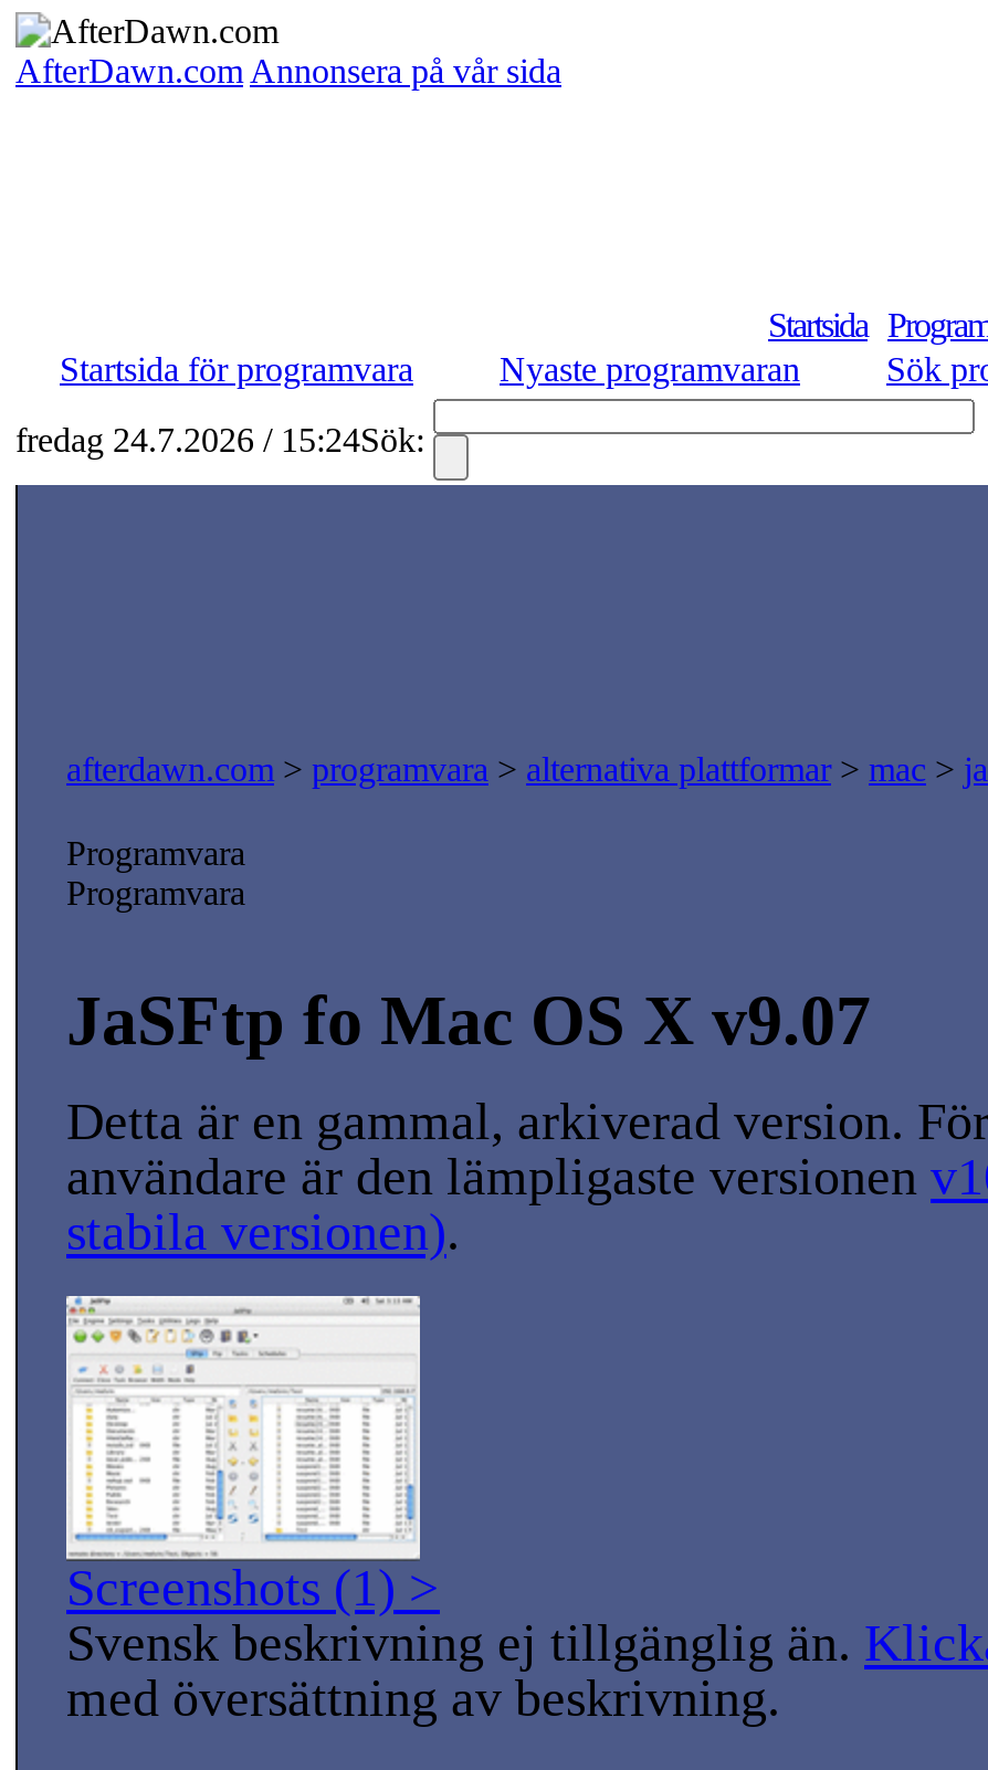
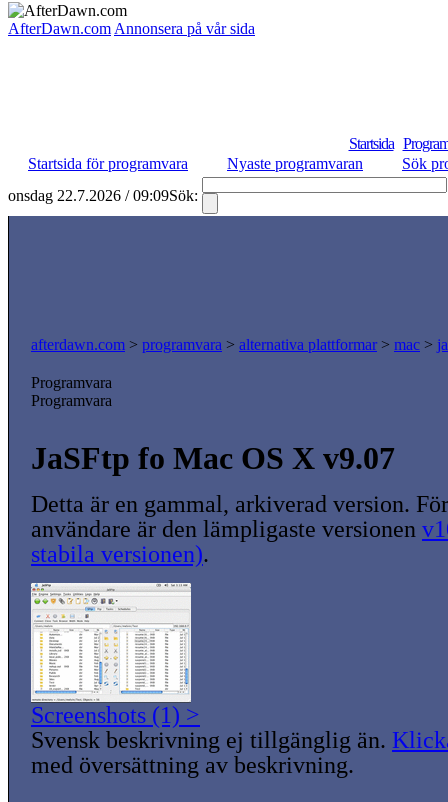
- fredag 24.7.2026 / 15:24Sök:
+ onsdag 22.7.2026 / 09:09Sök:
